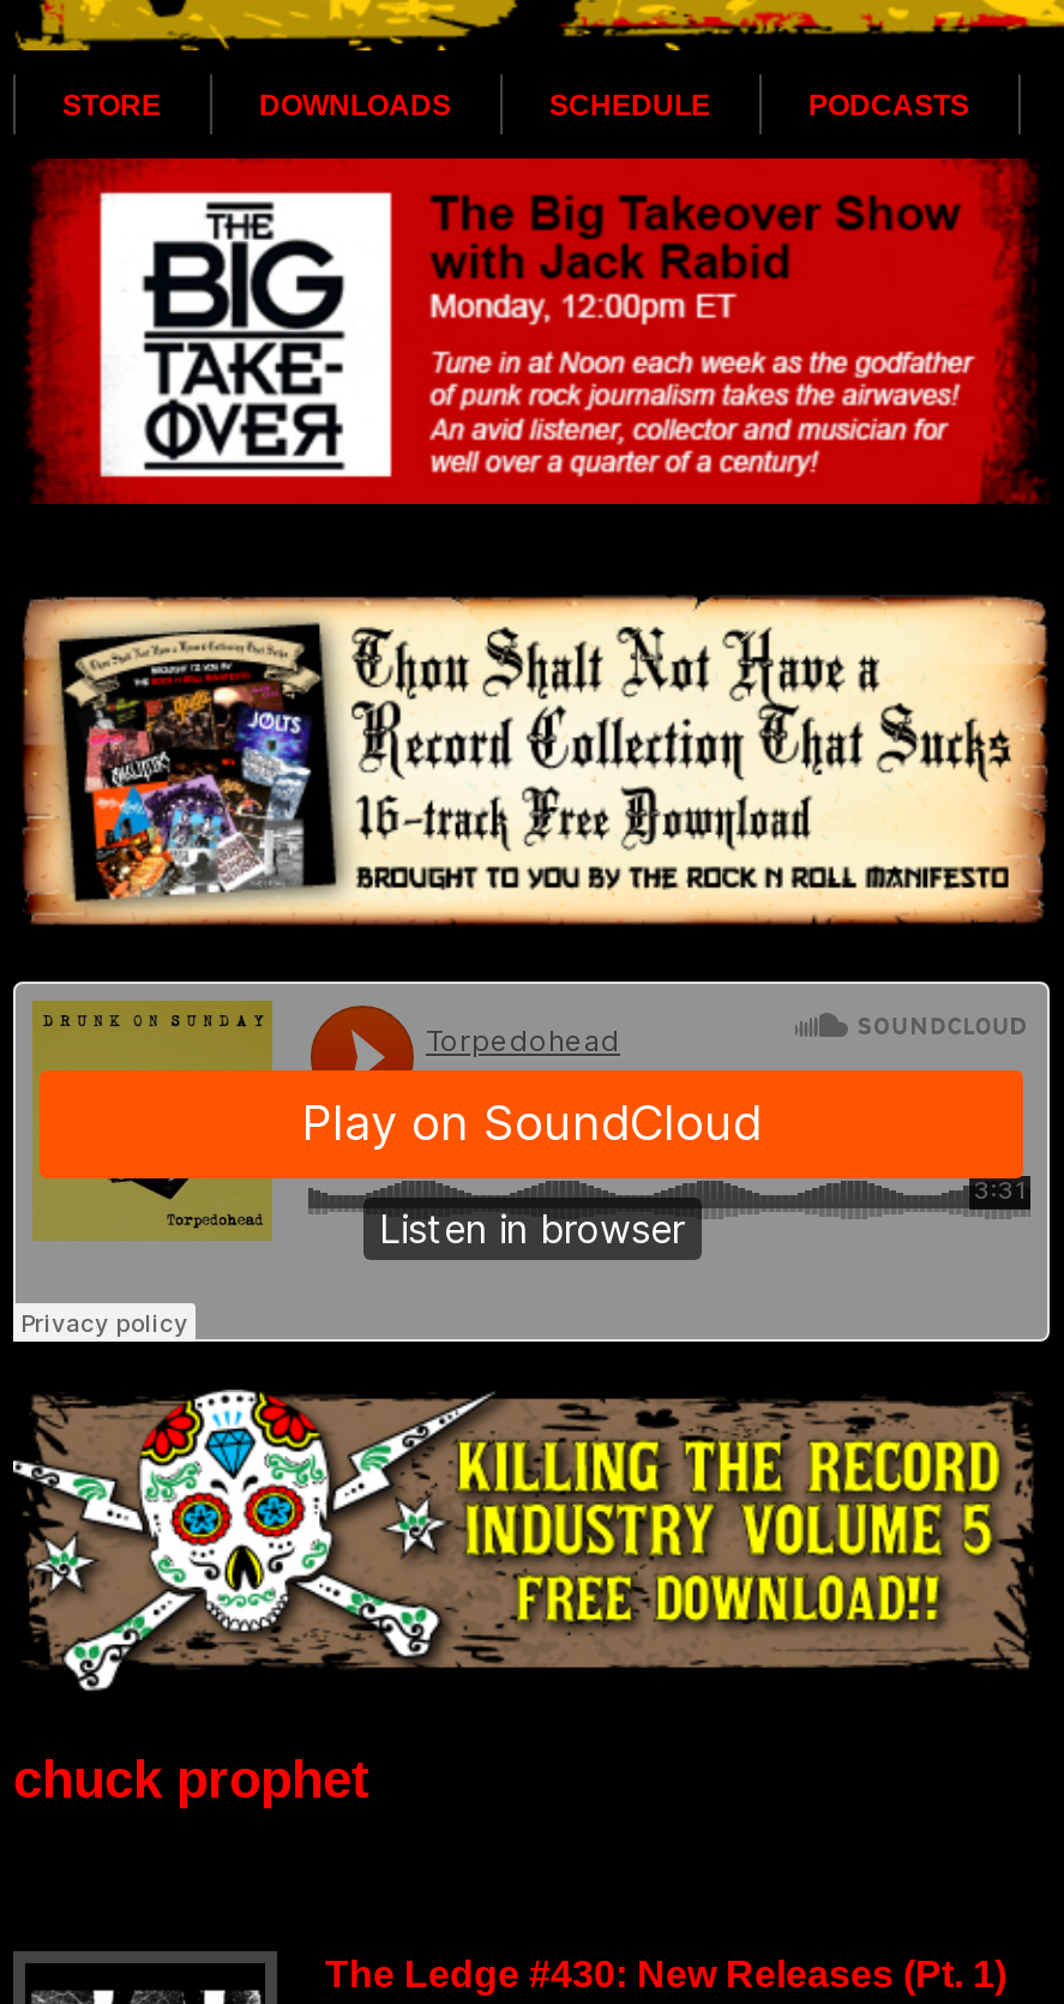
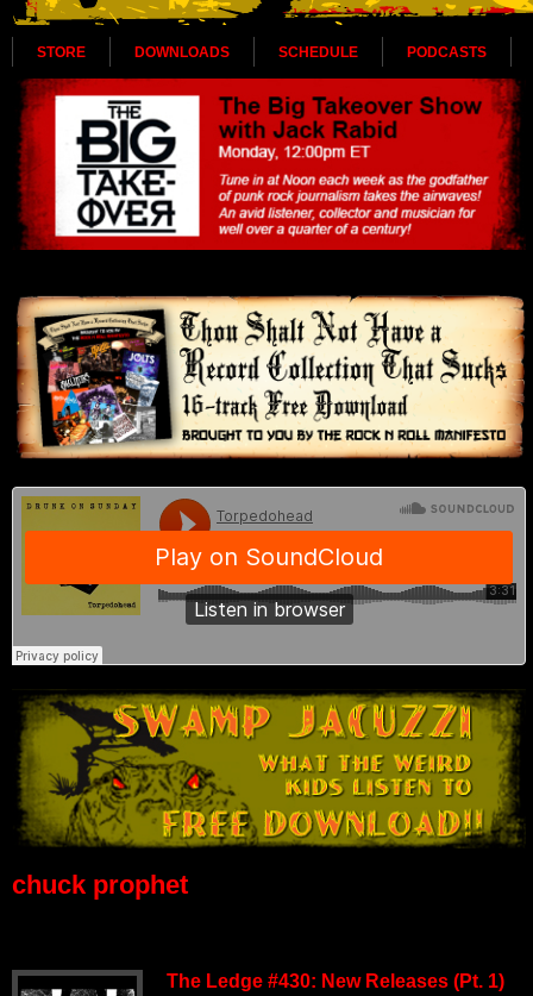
- [image]
+ [image]
